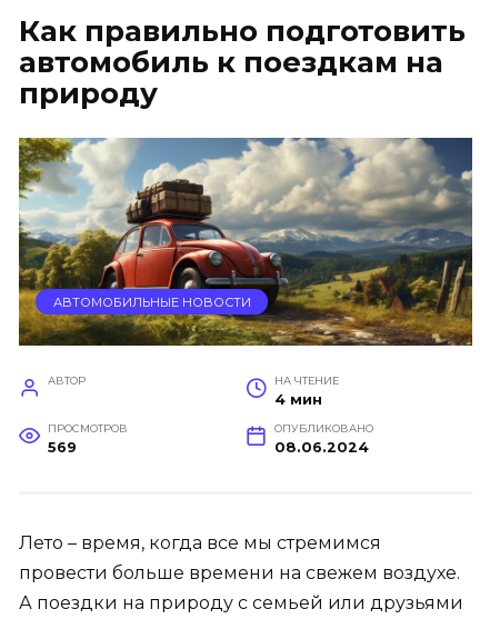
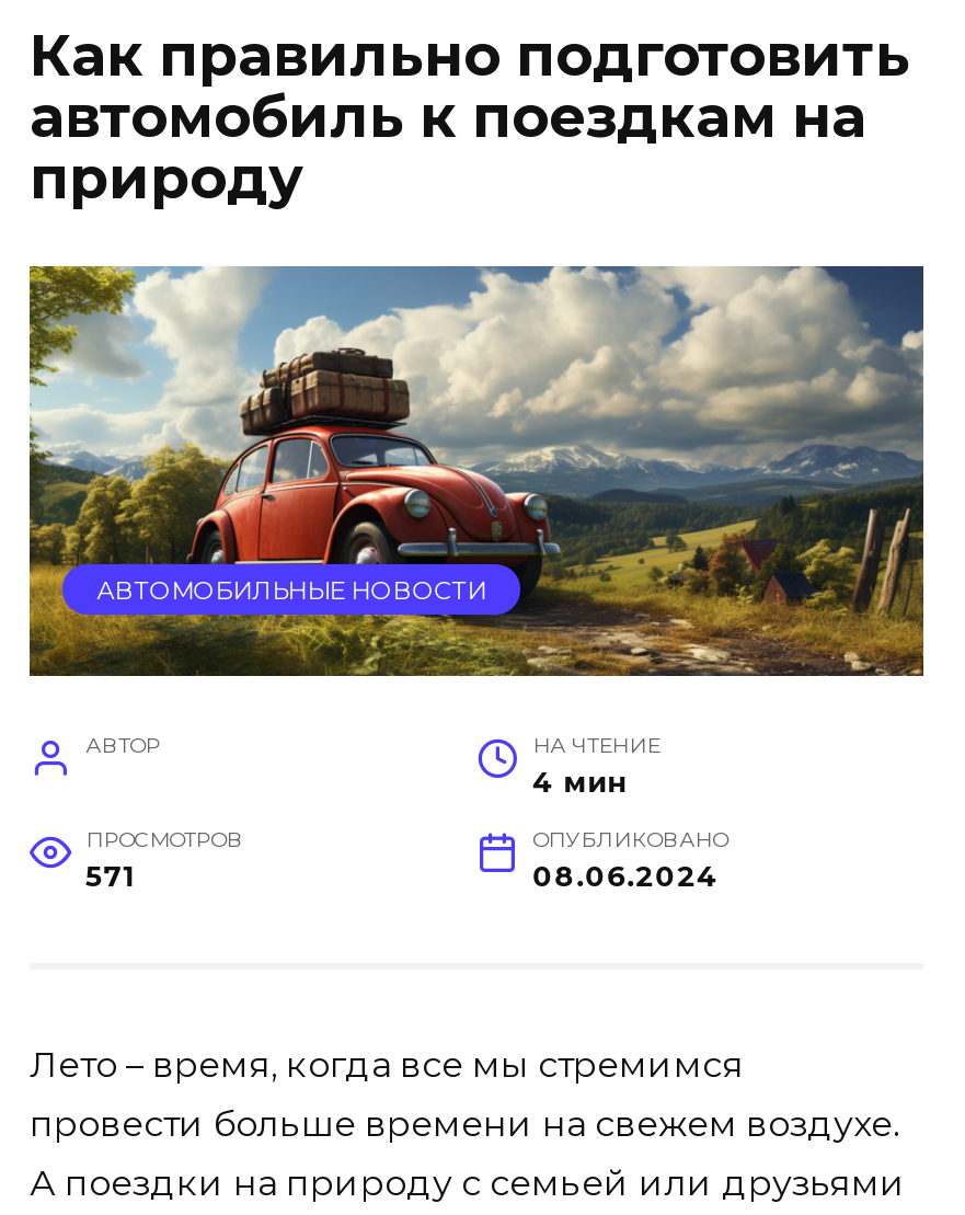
- 569
+ 571
